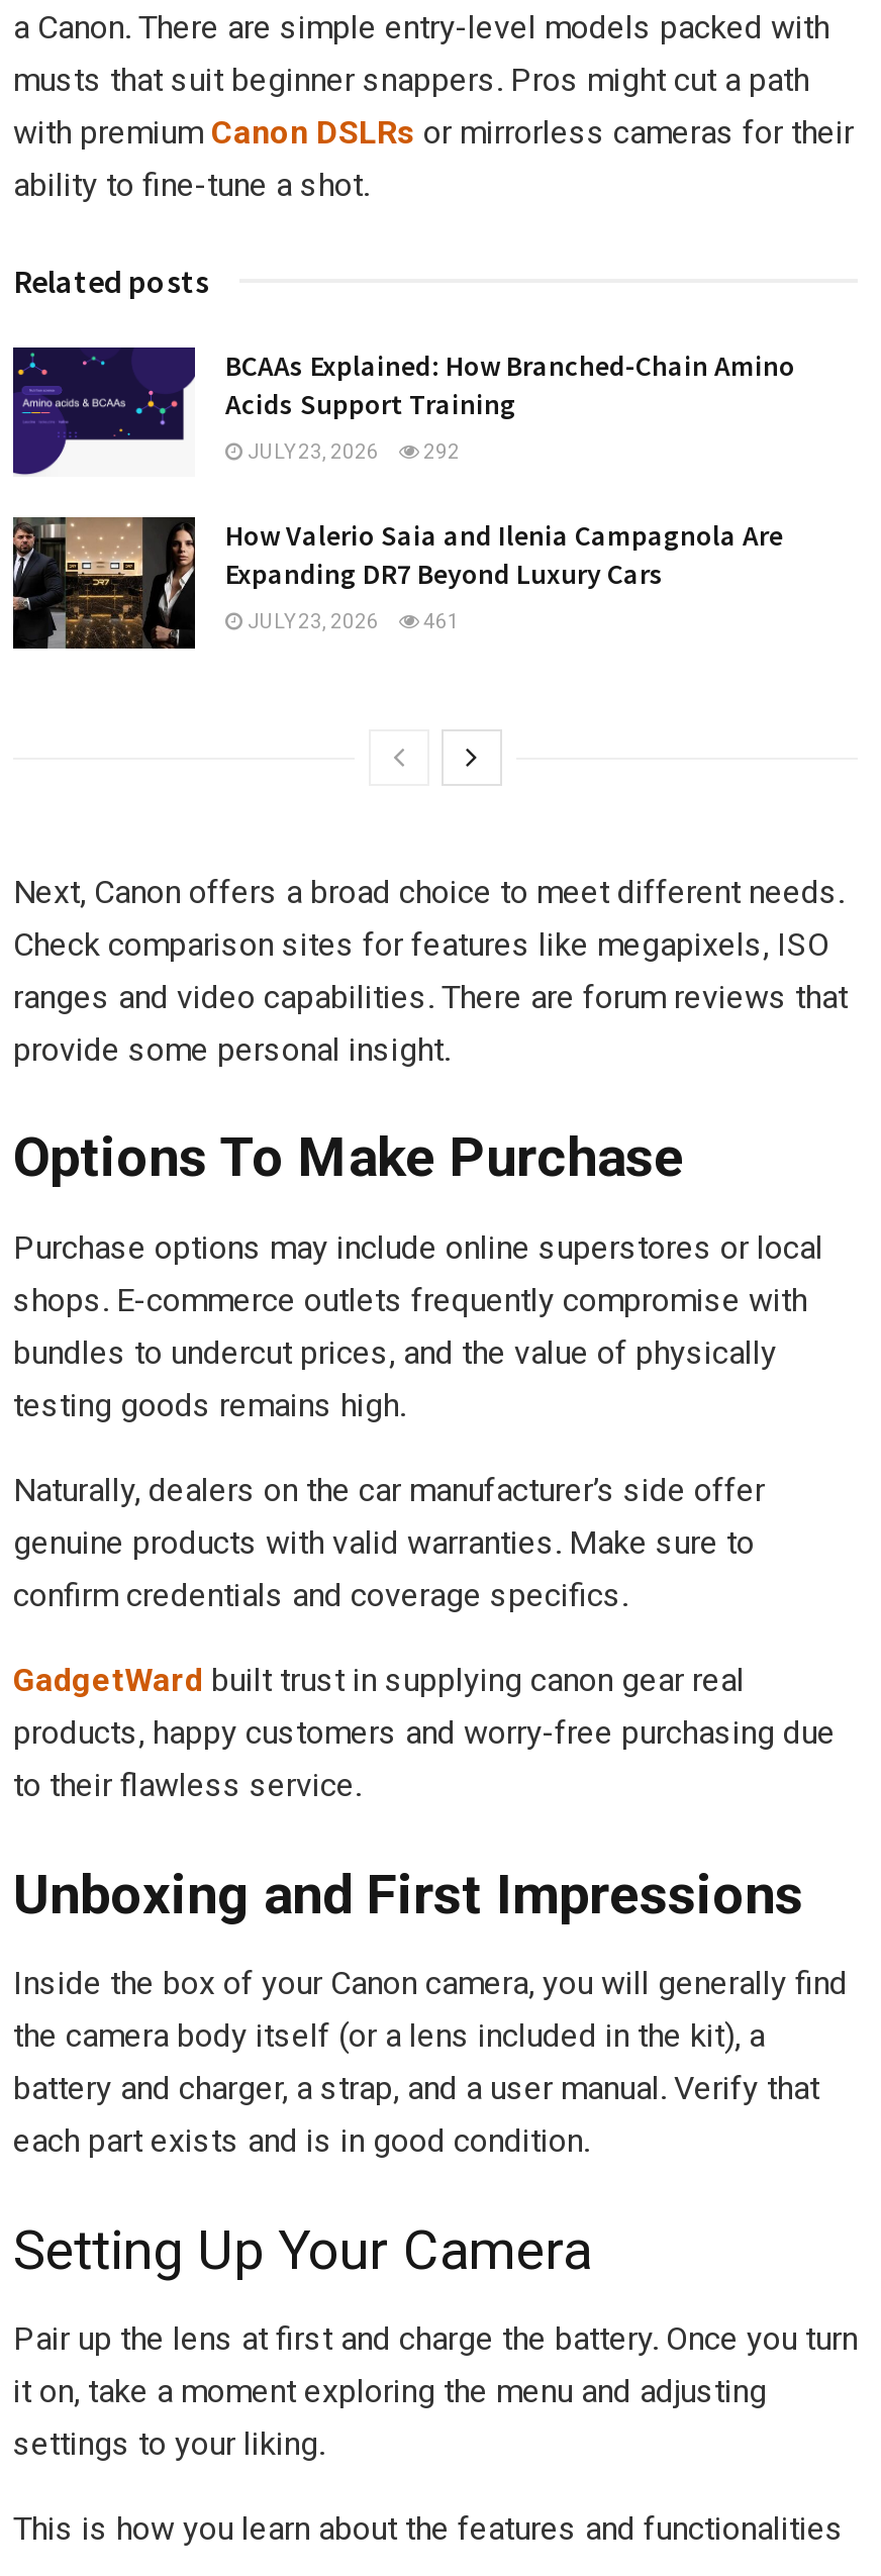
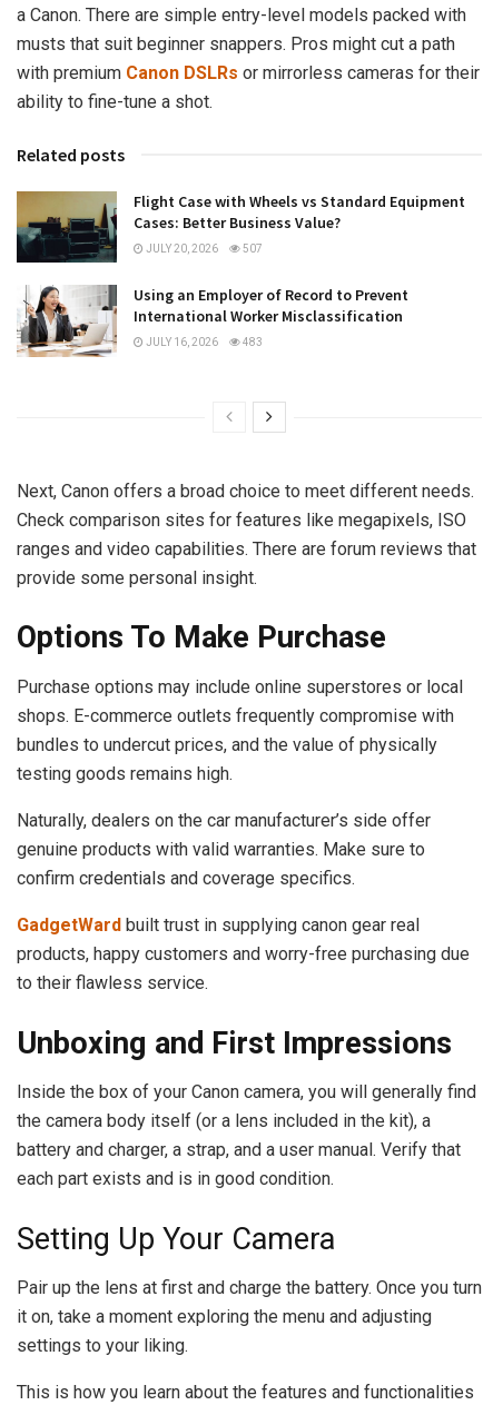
- [image]
- BCAAs Explained: How Branched-Chain Amino
- Acids Support Training
+ [image]
+ Flight Case with Wheels vs Standard Equipment
+ Cases: Better Business Value?

- JULY 23, 2026
- 292
+ JULY 20, 2026
+ 507

- [image]
- How Valerio Saia and Ilenia Campagnola Are
- Expanding DR7 Beyond Luxury Cars
+ [image]
+ Using an Employer of Record to Prevent
+ International Worker Misclassification

- JULY 23, 2026
- 461
+ JULY 16, 2026
+ 483
